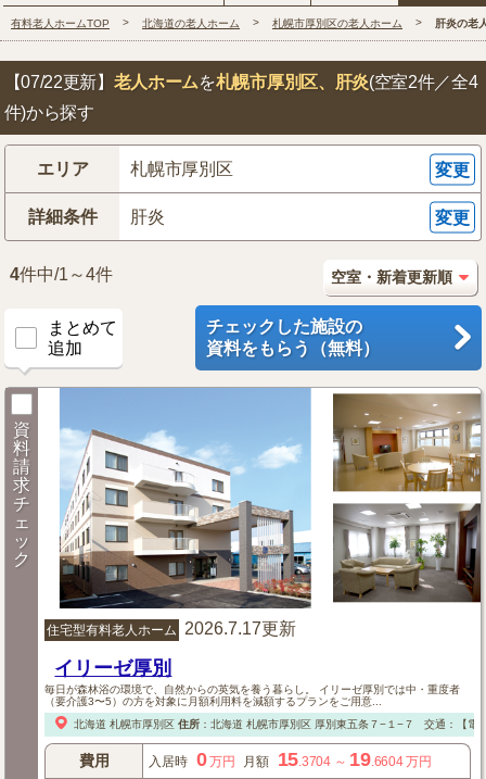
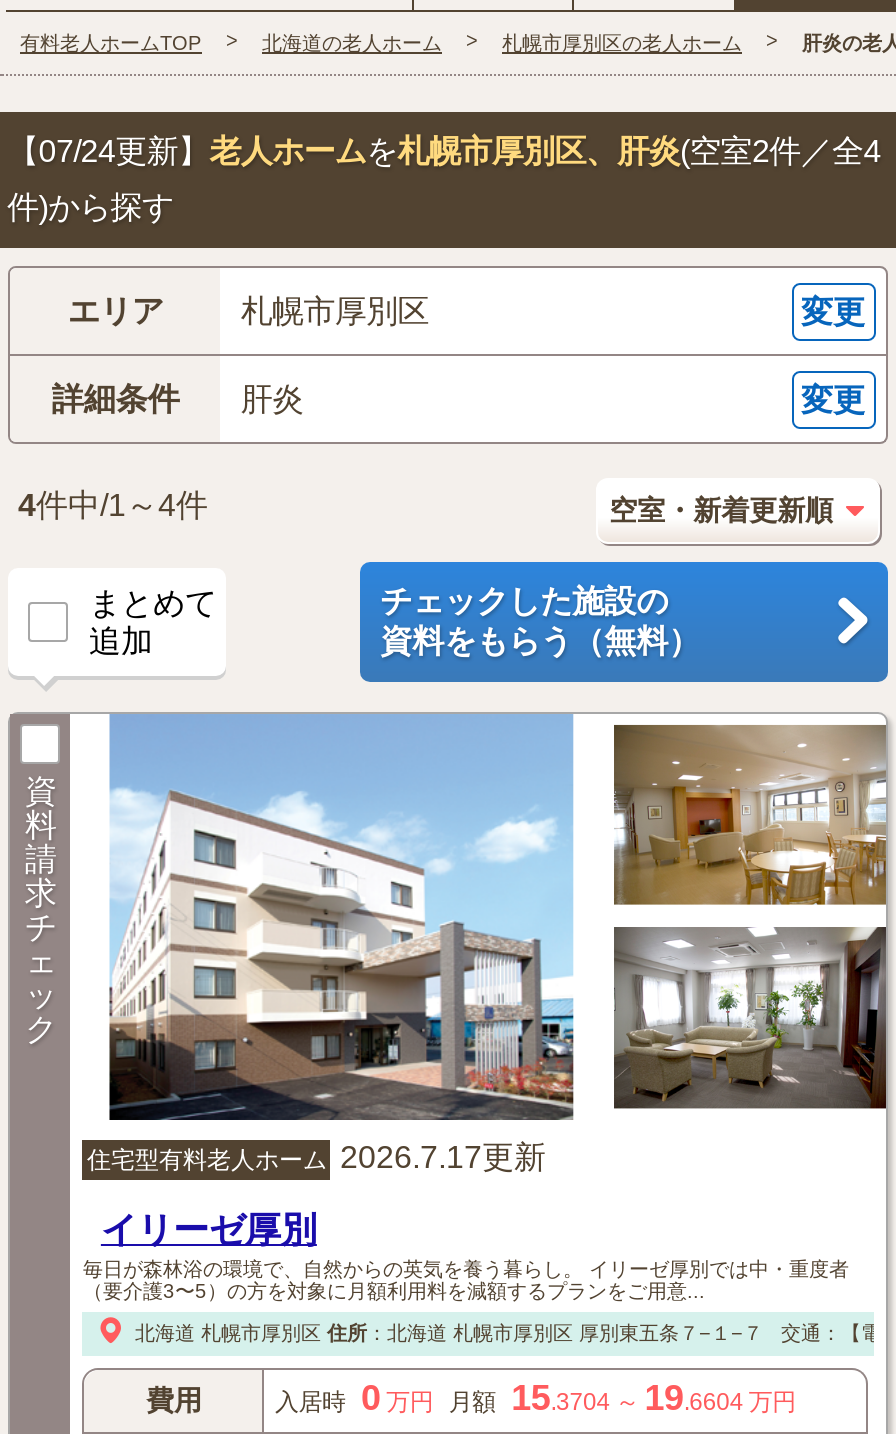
- 【07/22更新】老人ホームを札幌市厚別区、肝炎(空室2件／全4
+ 【07/24更新】老人ホームを札幌市厚別区、肝炎(空室2件／全4
